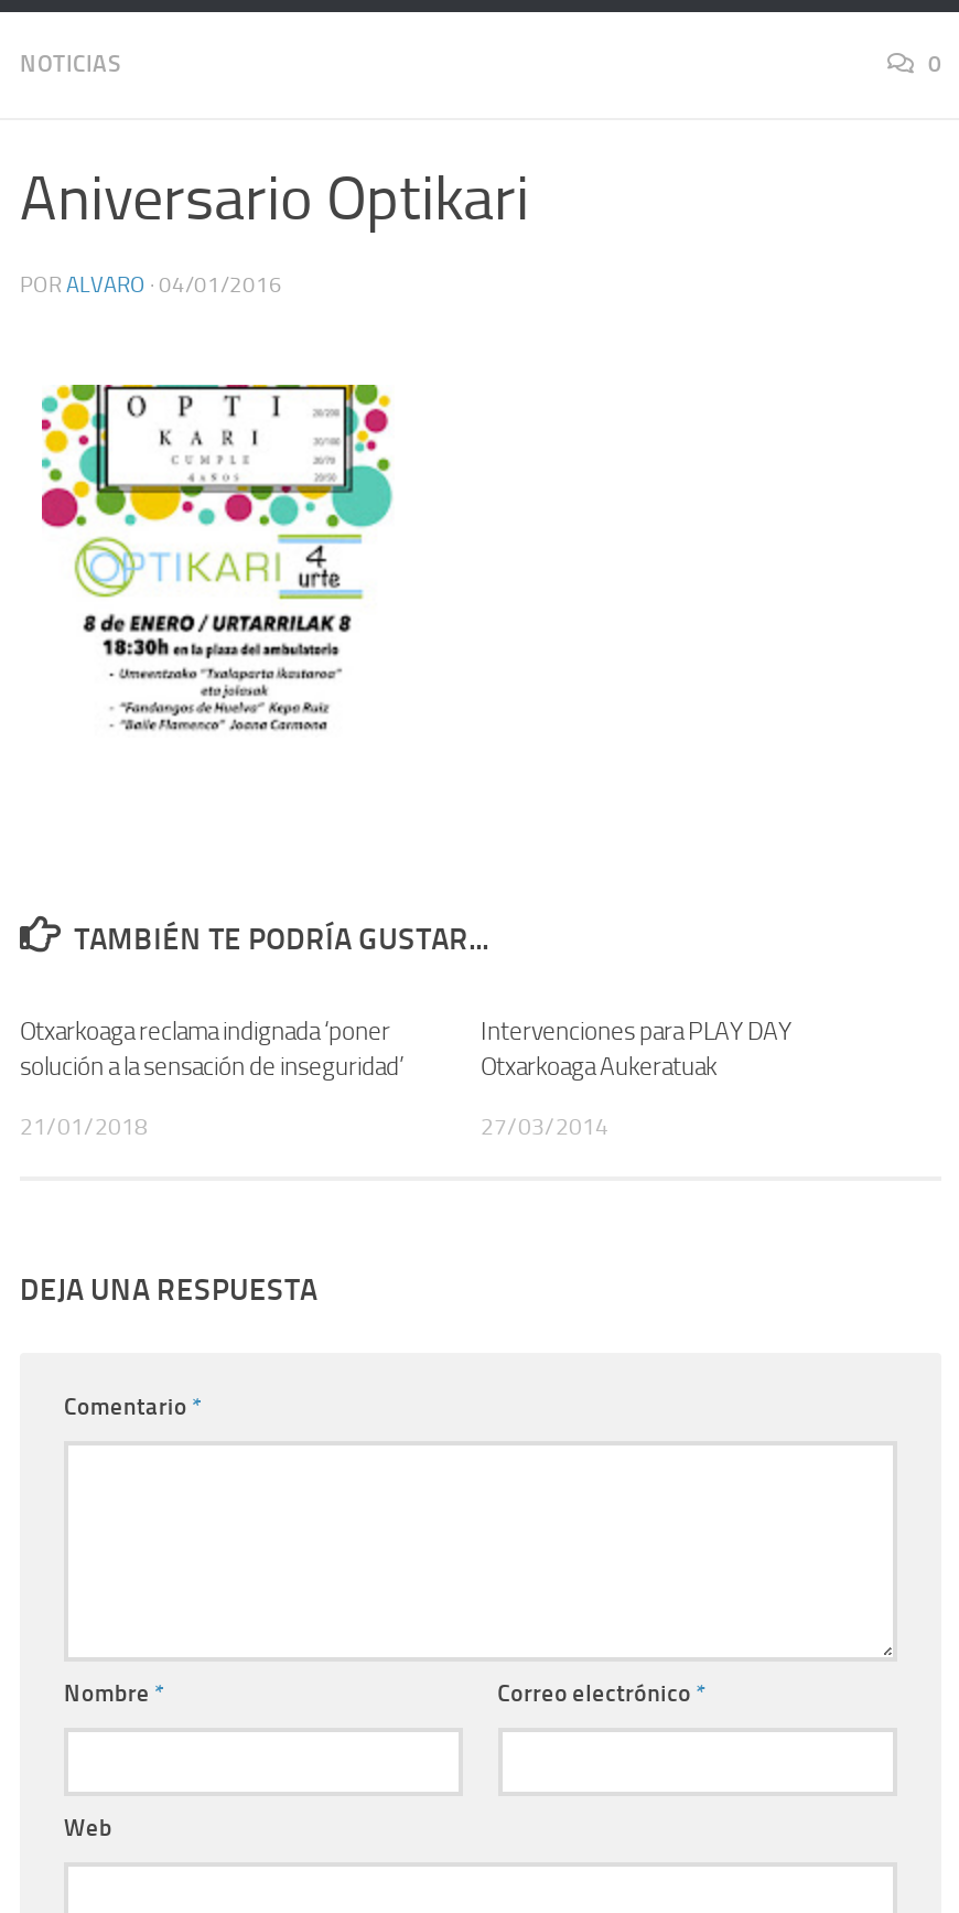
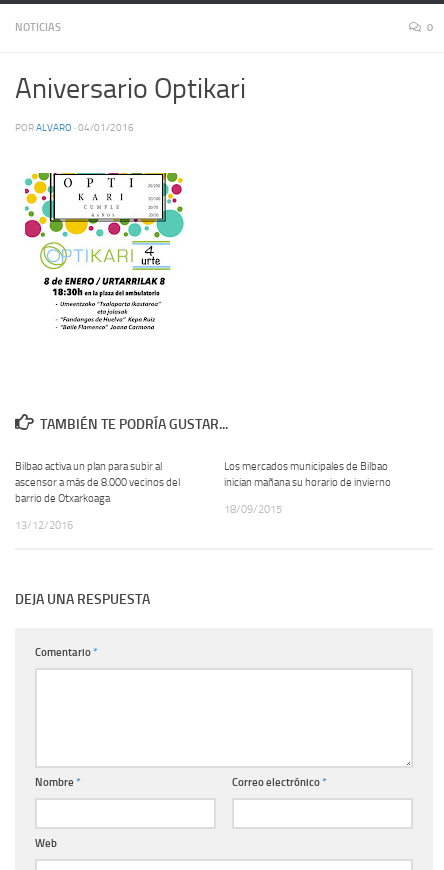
- Otxarkoaga reclama indignada ‘poner
- solución a la sensación de inseguridad’
+ Bilbao activa un plan para subir al
+ ascensor a más de 8.000 vecinos del
+ barrio de Otxarkoaga

- Intervenciones para PLAY DAY
- Otxarkoaga Aukeratuak
+ Los mercados municipales de Bilbao
+ inician mañana su horario de invierno

- 21/01/2018
+ 13/12/2016

- 27/03/2014
+ 18/09/2015
